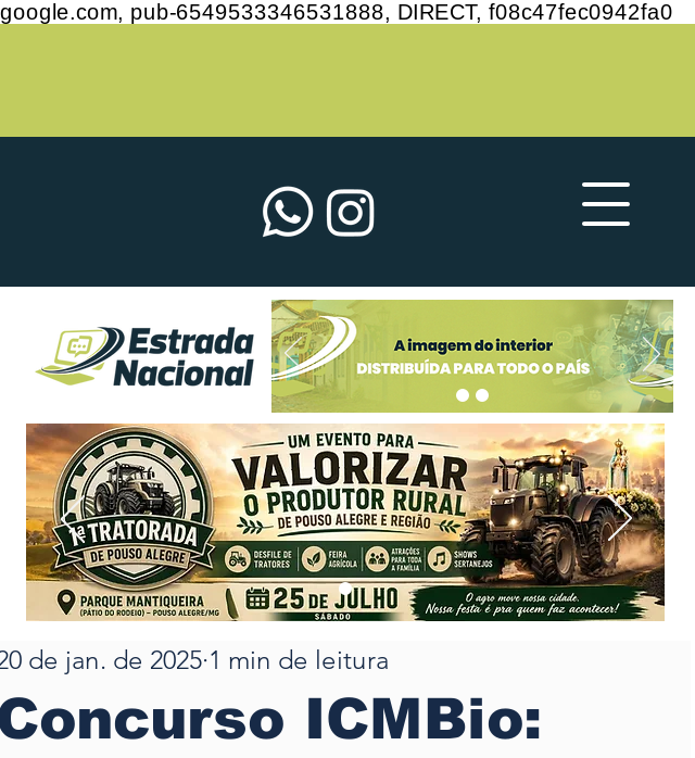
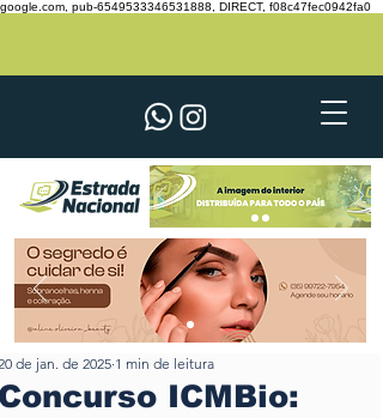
- [image]
+ [image]
